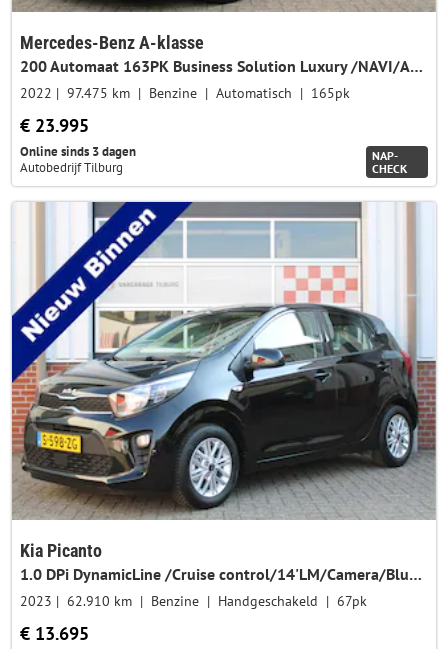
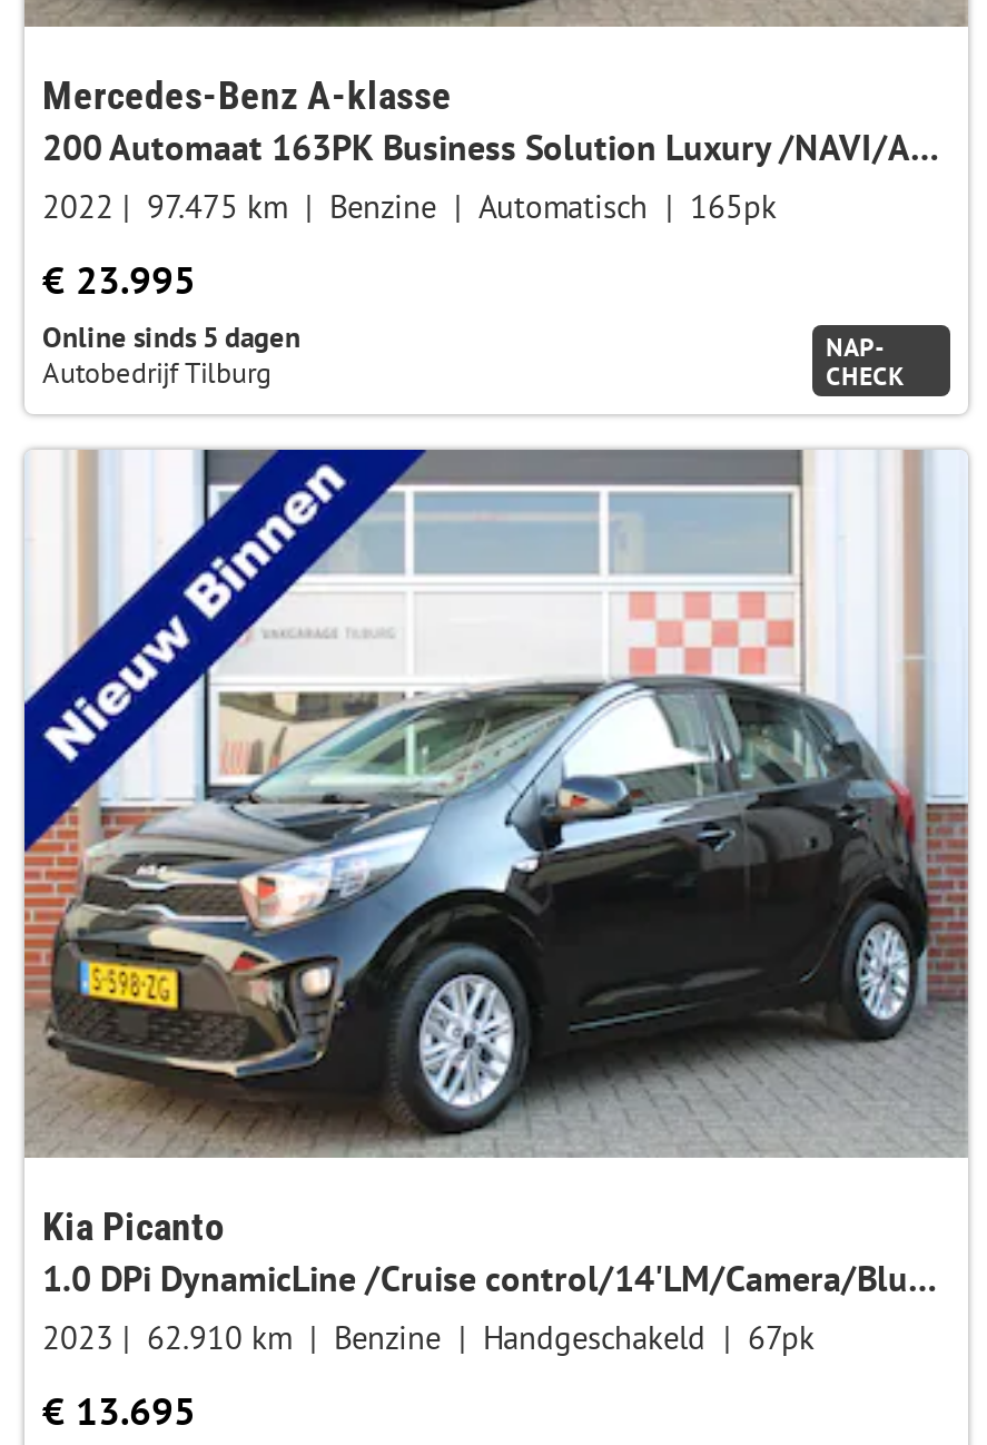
- Online sinds 3 dagen
+ Online sinds 5 dagen
